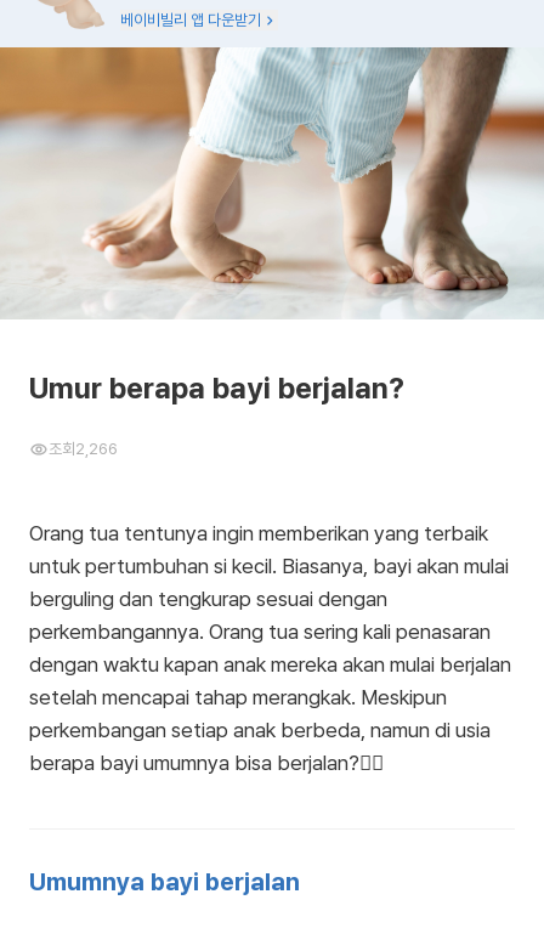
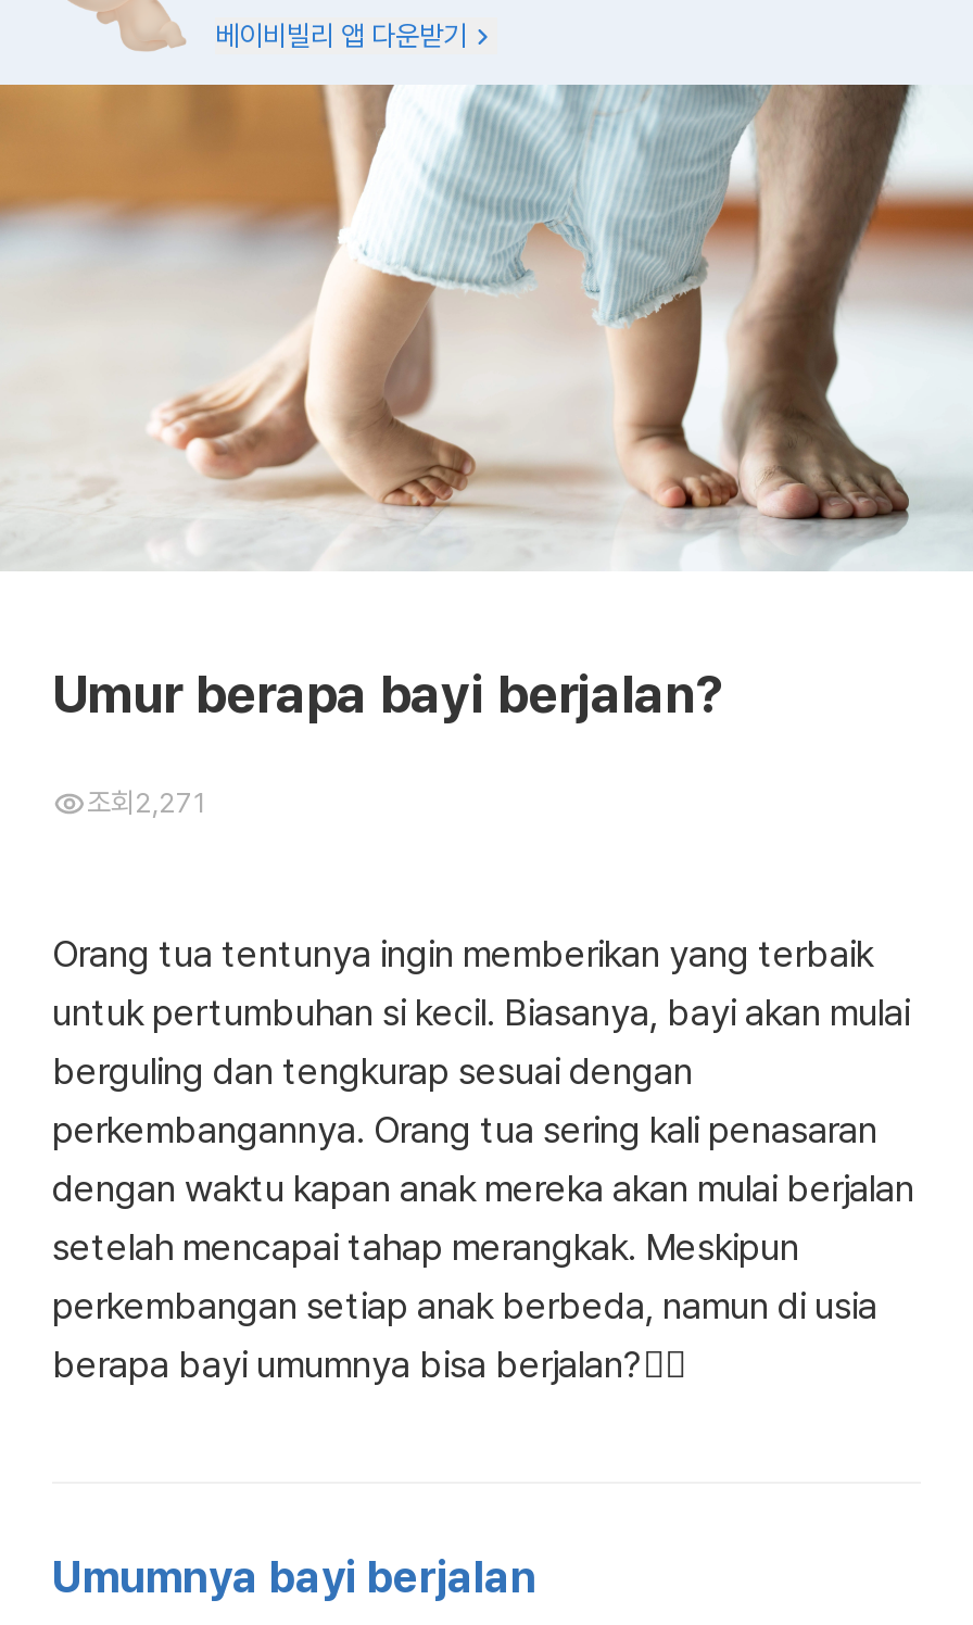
- 조회2,266
+ 조회2,271
